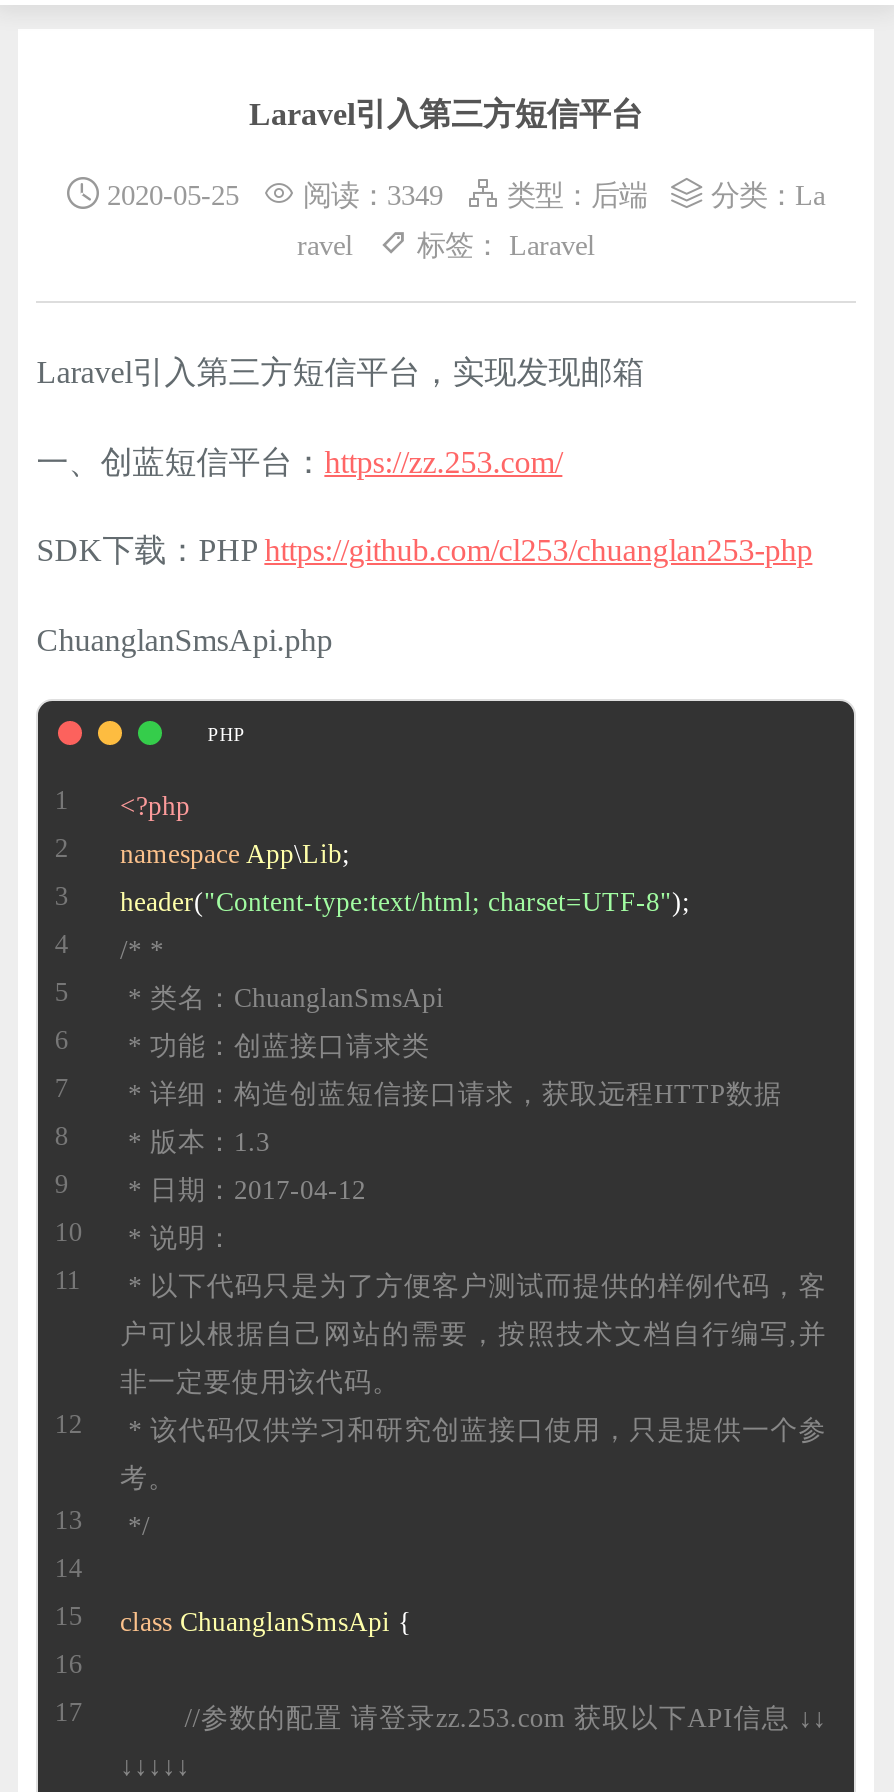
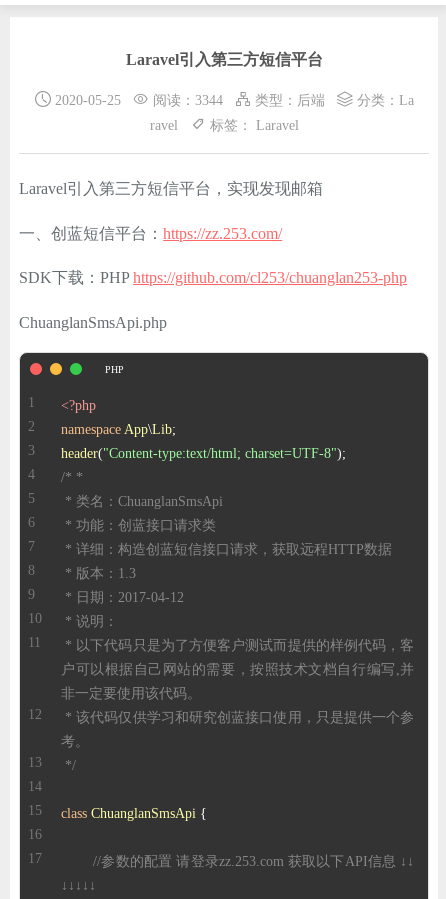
- 2020-05-25 阅读：3349 类型：后端 分类：La
+ 2020-05-25 阅读：3344 类型：后端 分类：La
